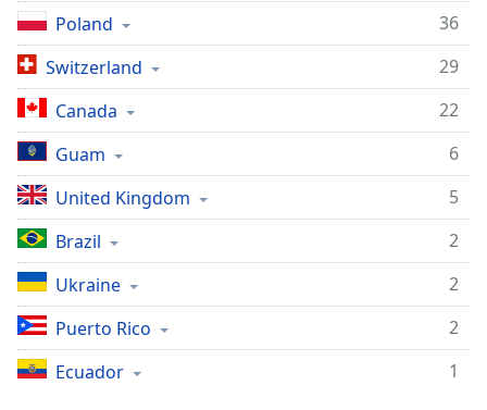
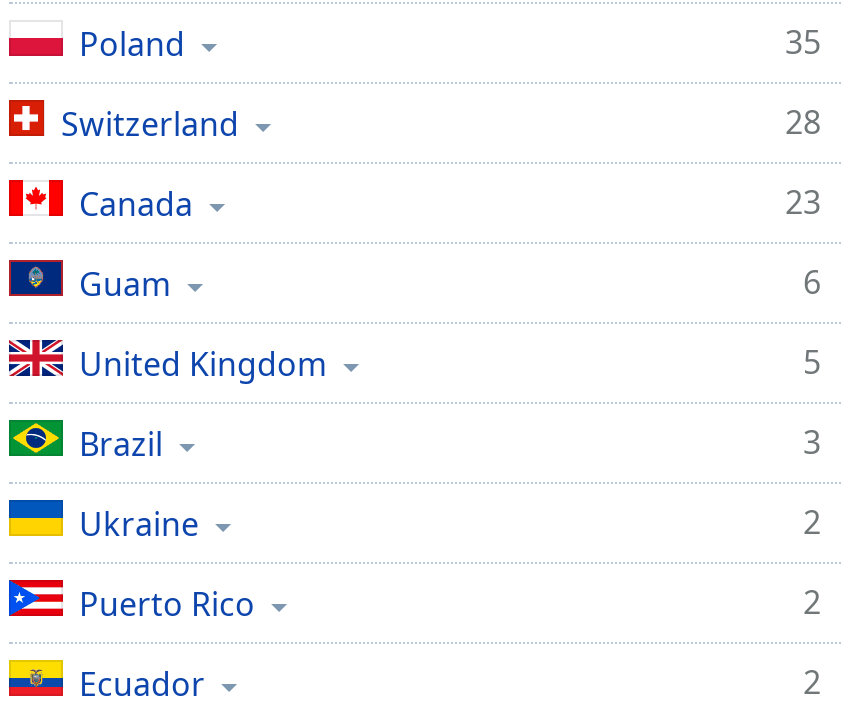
- 36
+ 35

- 29
+ 28

- 22
+ 23

- 2
+ 3

- 1
+ 2
